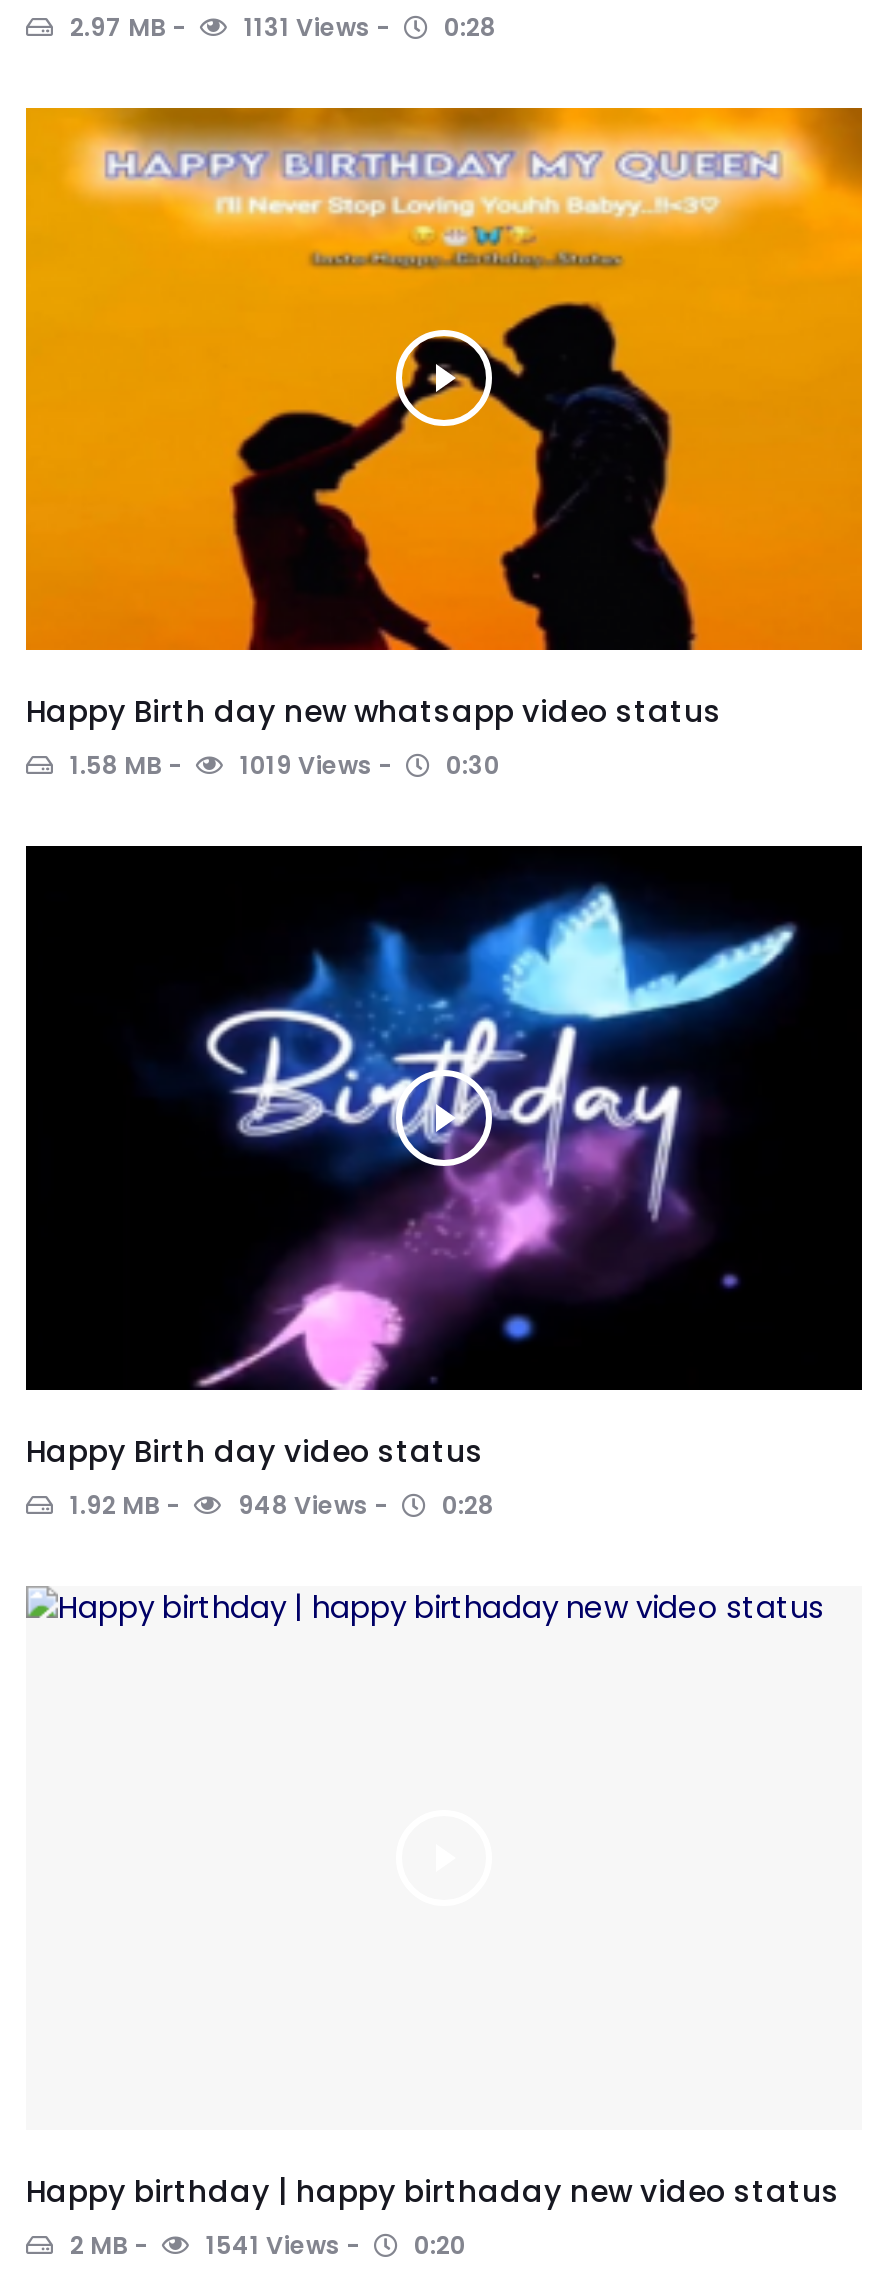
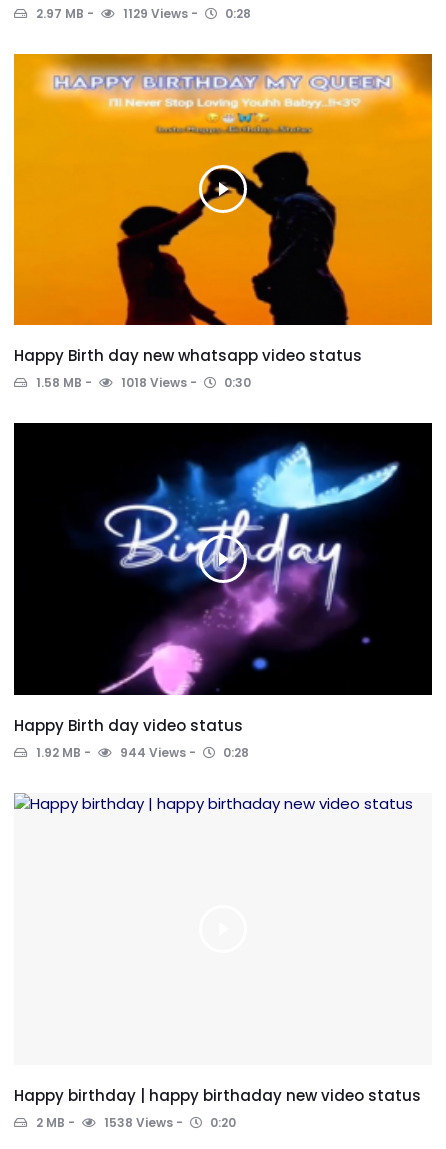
- 1131 Views 0:28
+ 1129 Views 0:28

- 1019 Views 0:30
+ 1018 Views 0:30

- 948 Views 0:28
+ 944 Views 0:28

- 1541 Views 0:20
+ 1538 Views 0:20
